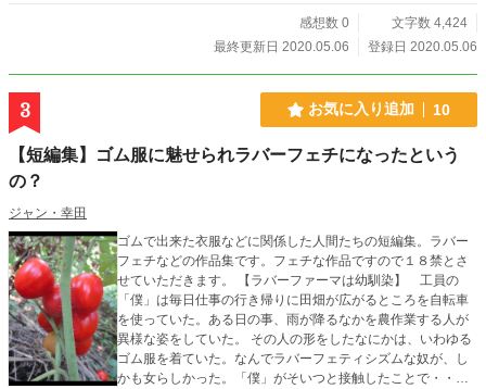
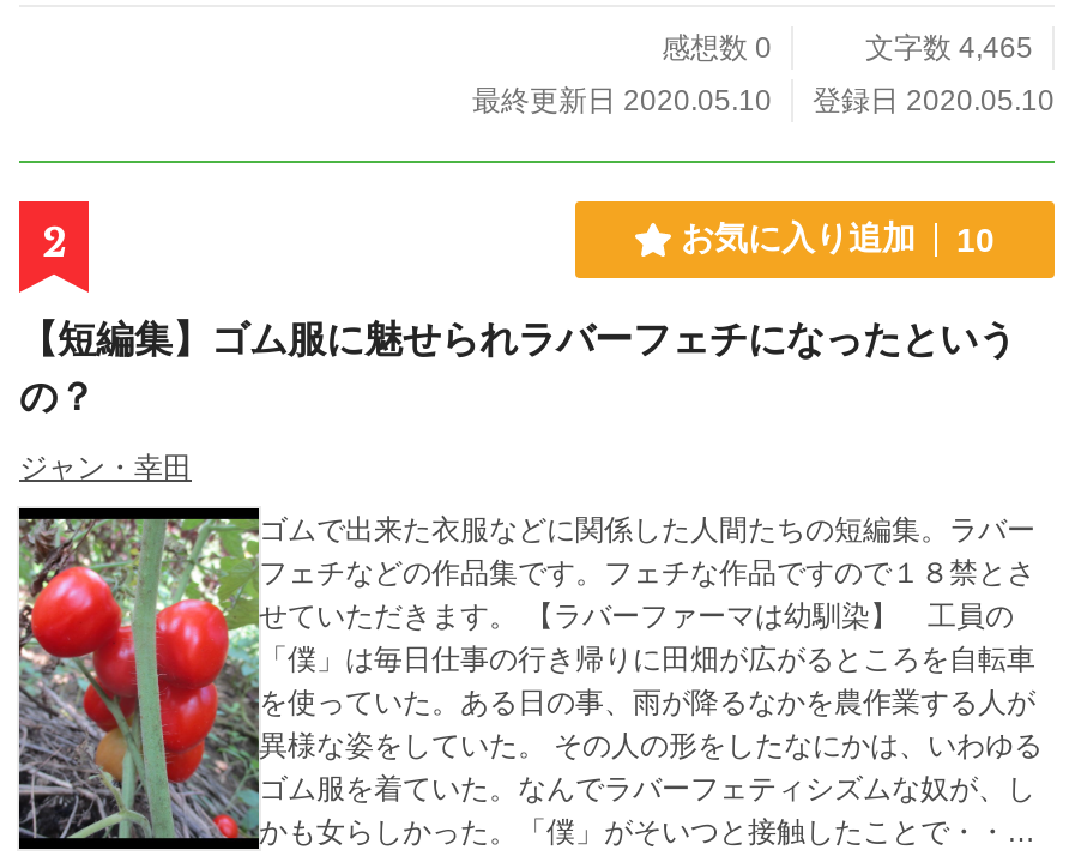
- 文字数 4,424
+ 文字数 4,465

- 最終更新日 2020.05.06
+ 最終更新日 2020.05.10

- 登録日 2020.05.06
+ 登録日 2020.05.10

- 3
+ 2
